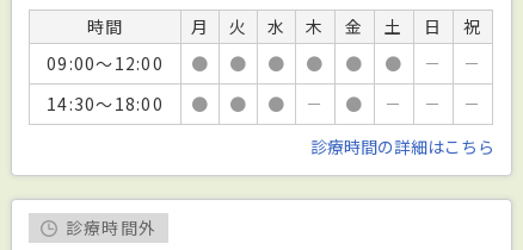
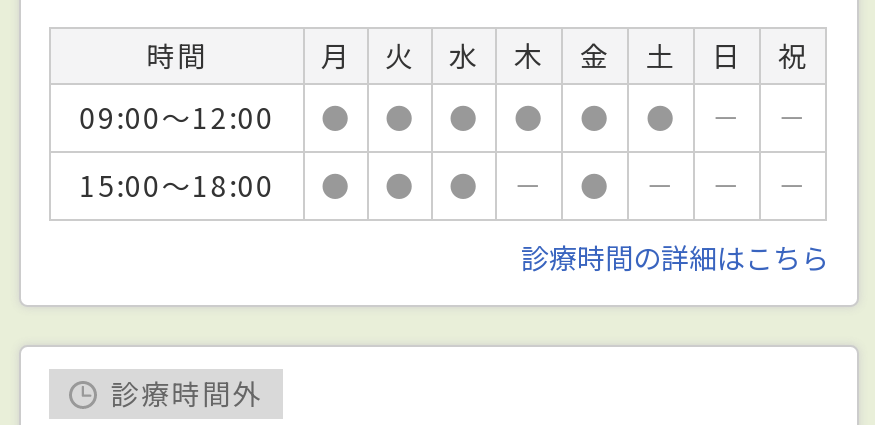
- 14:30～18:00
+ 15:00～18:00
